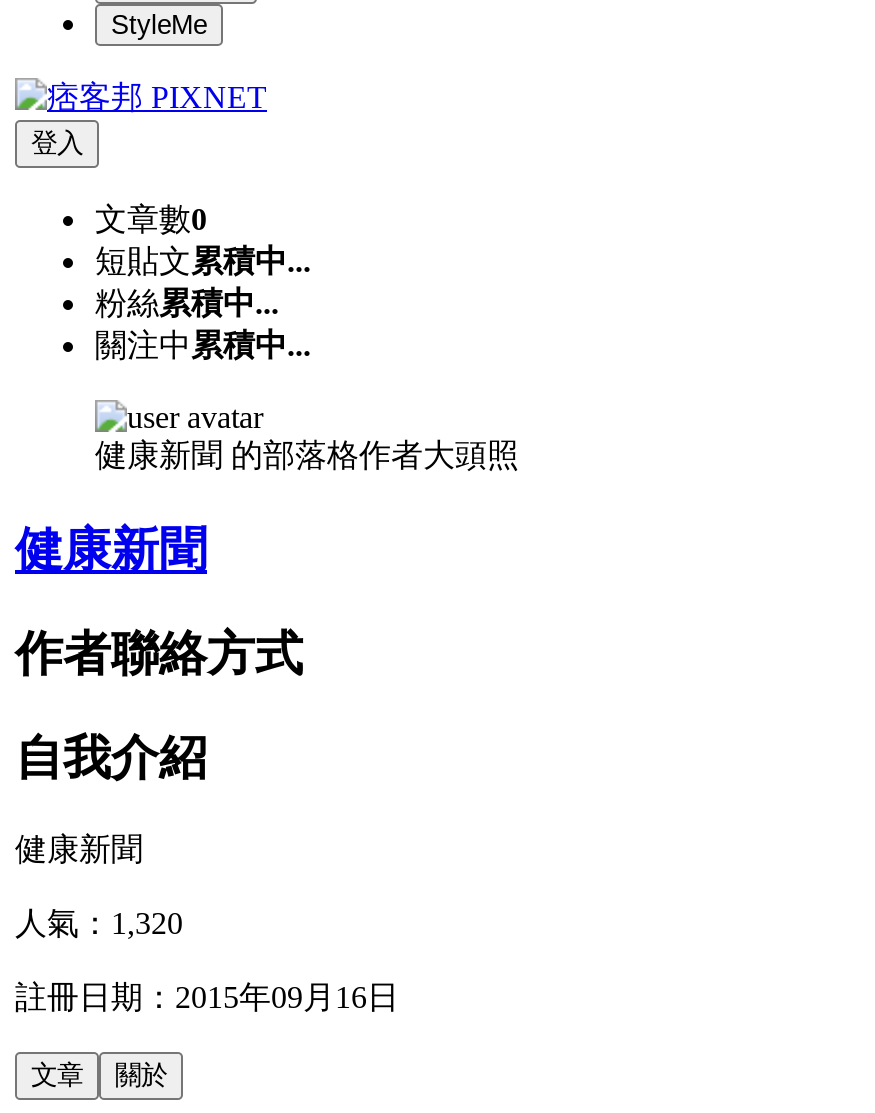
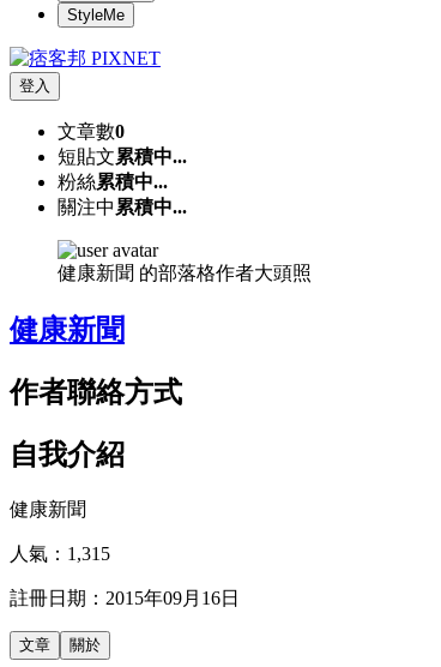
- 人氣：1,320
+ 人氣：1,315
